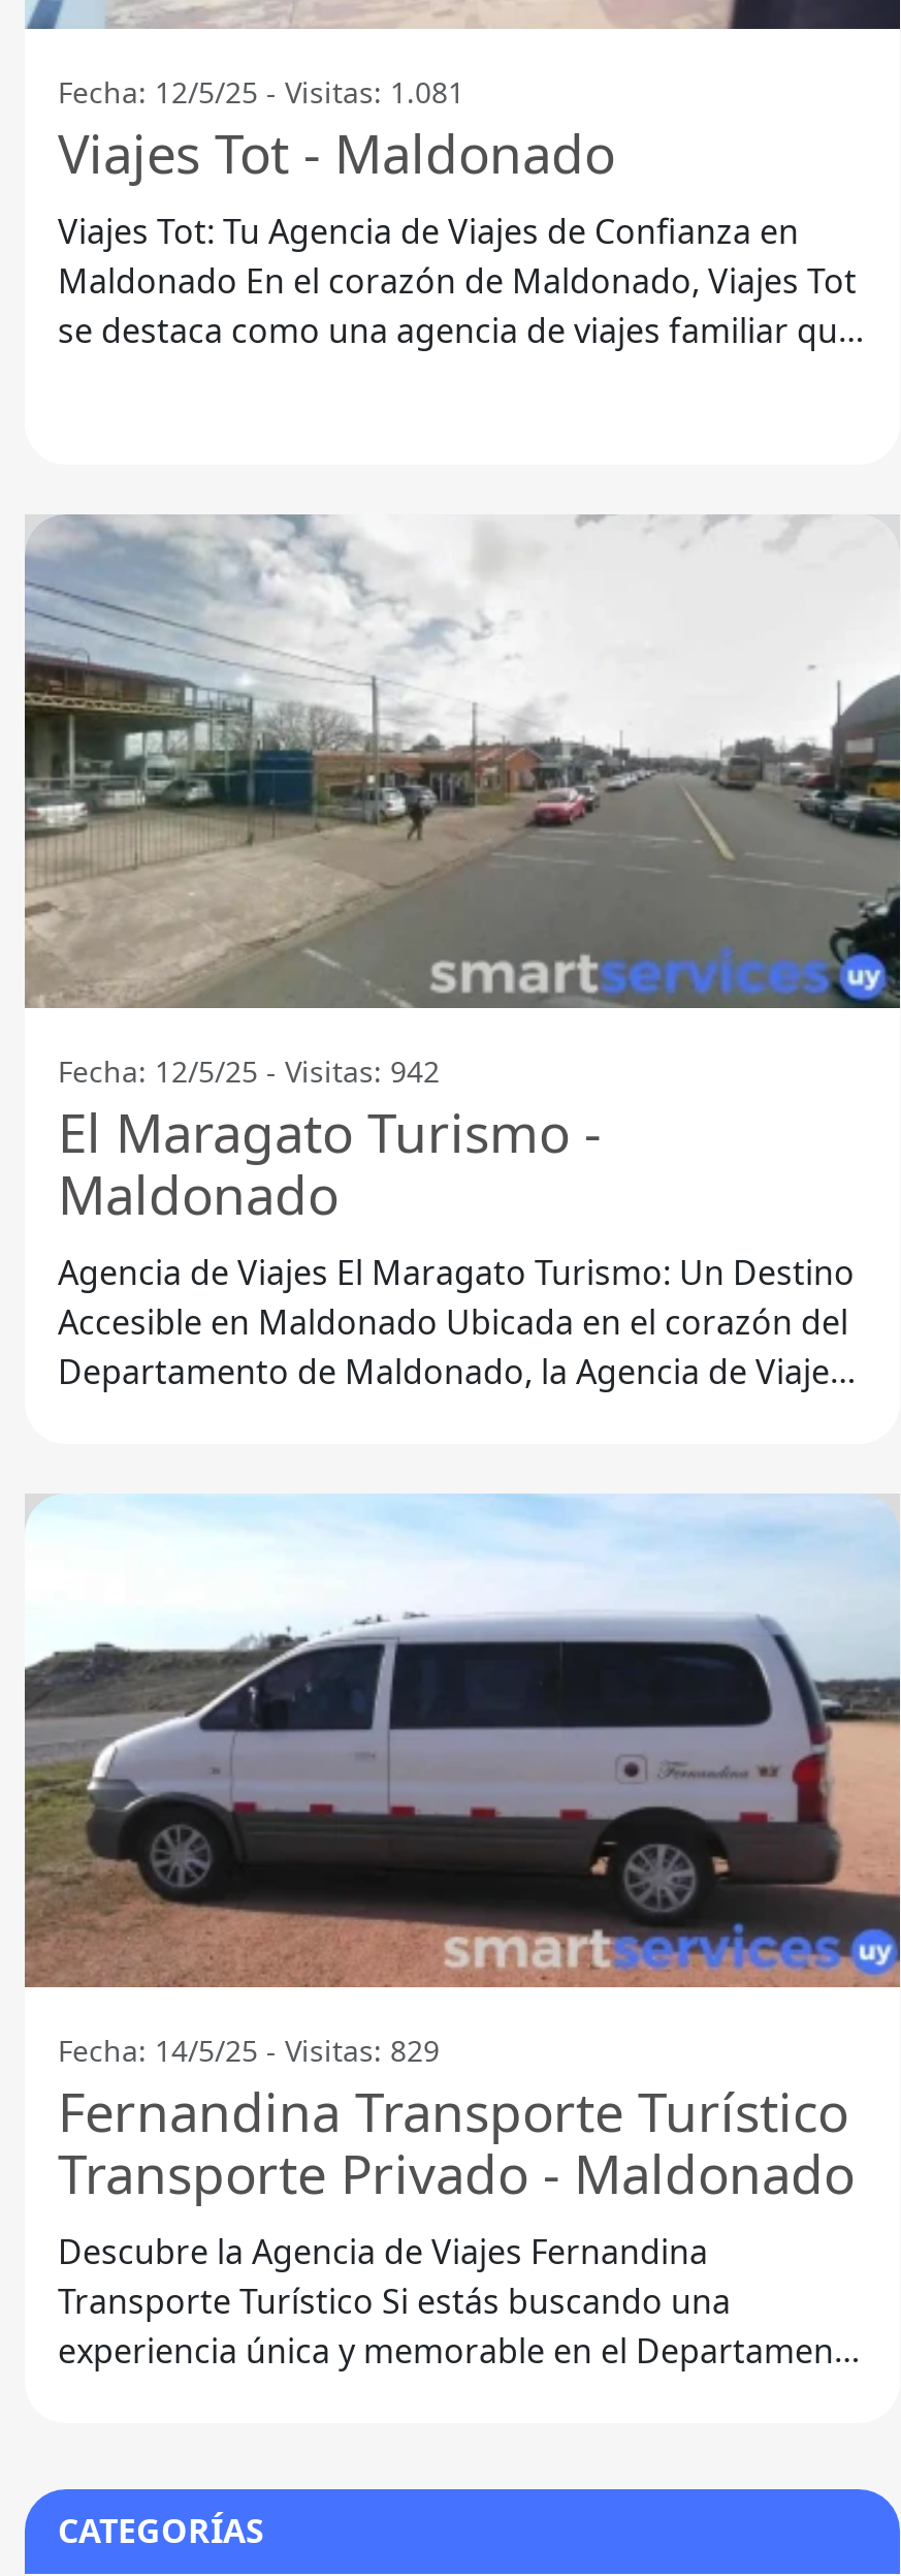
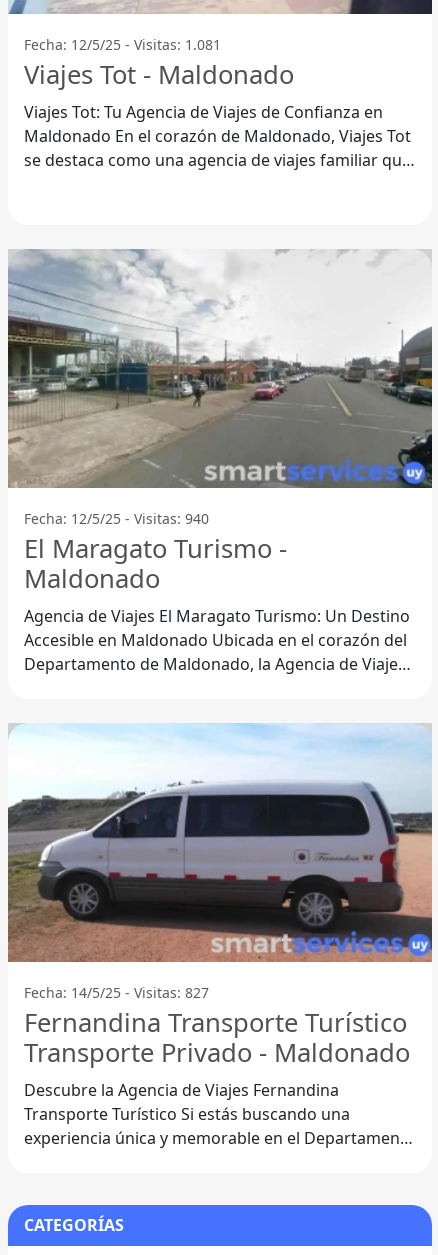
- Fecha: 12/5/25 - Visitas: 942
+ Fecha: 12/5/25 - Visitas: 940

- Fecha: 14/5/25 - Visitas: 829
+ Fecha: 14/5/25 - Visitas: 827
